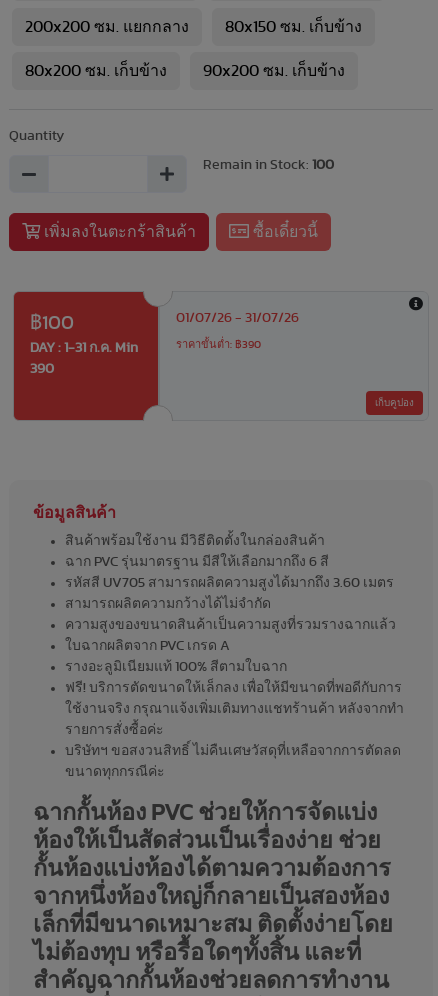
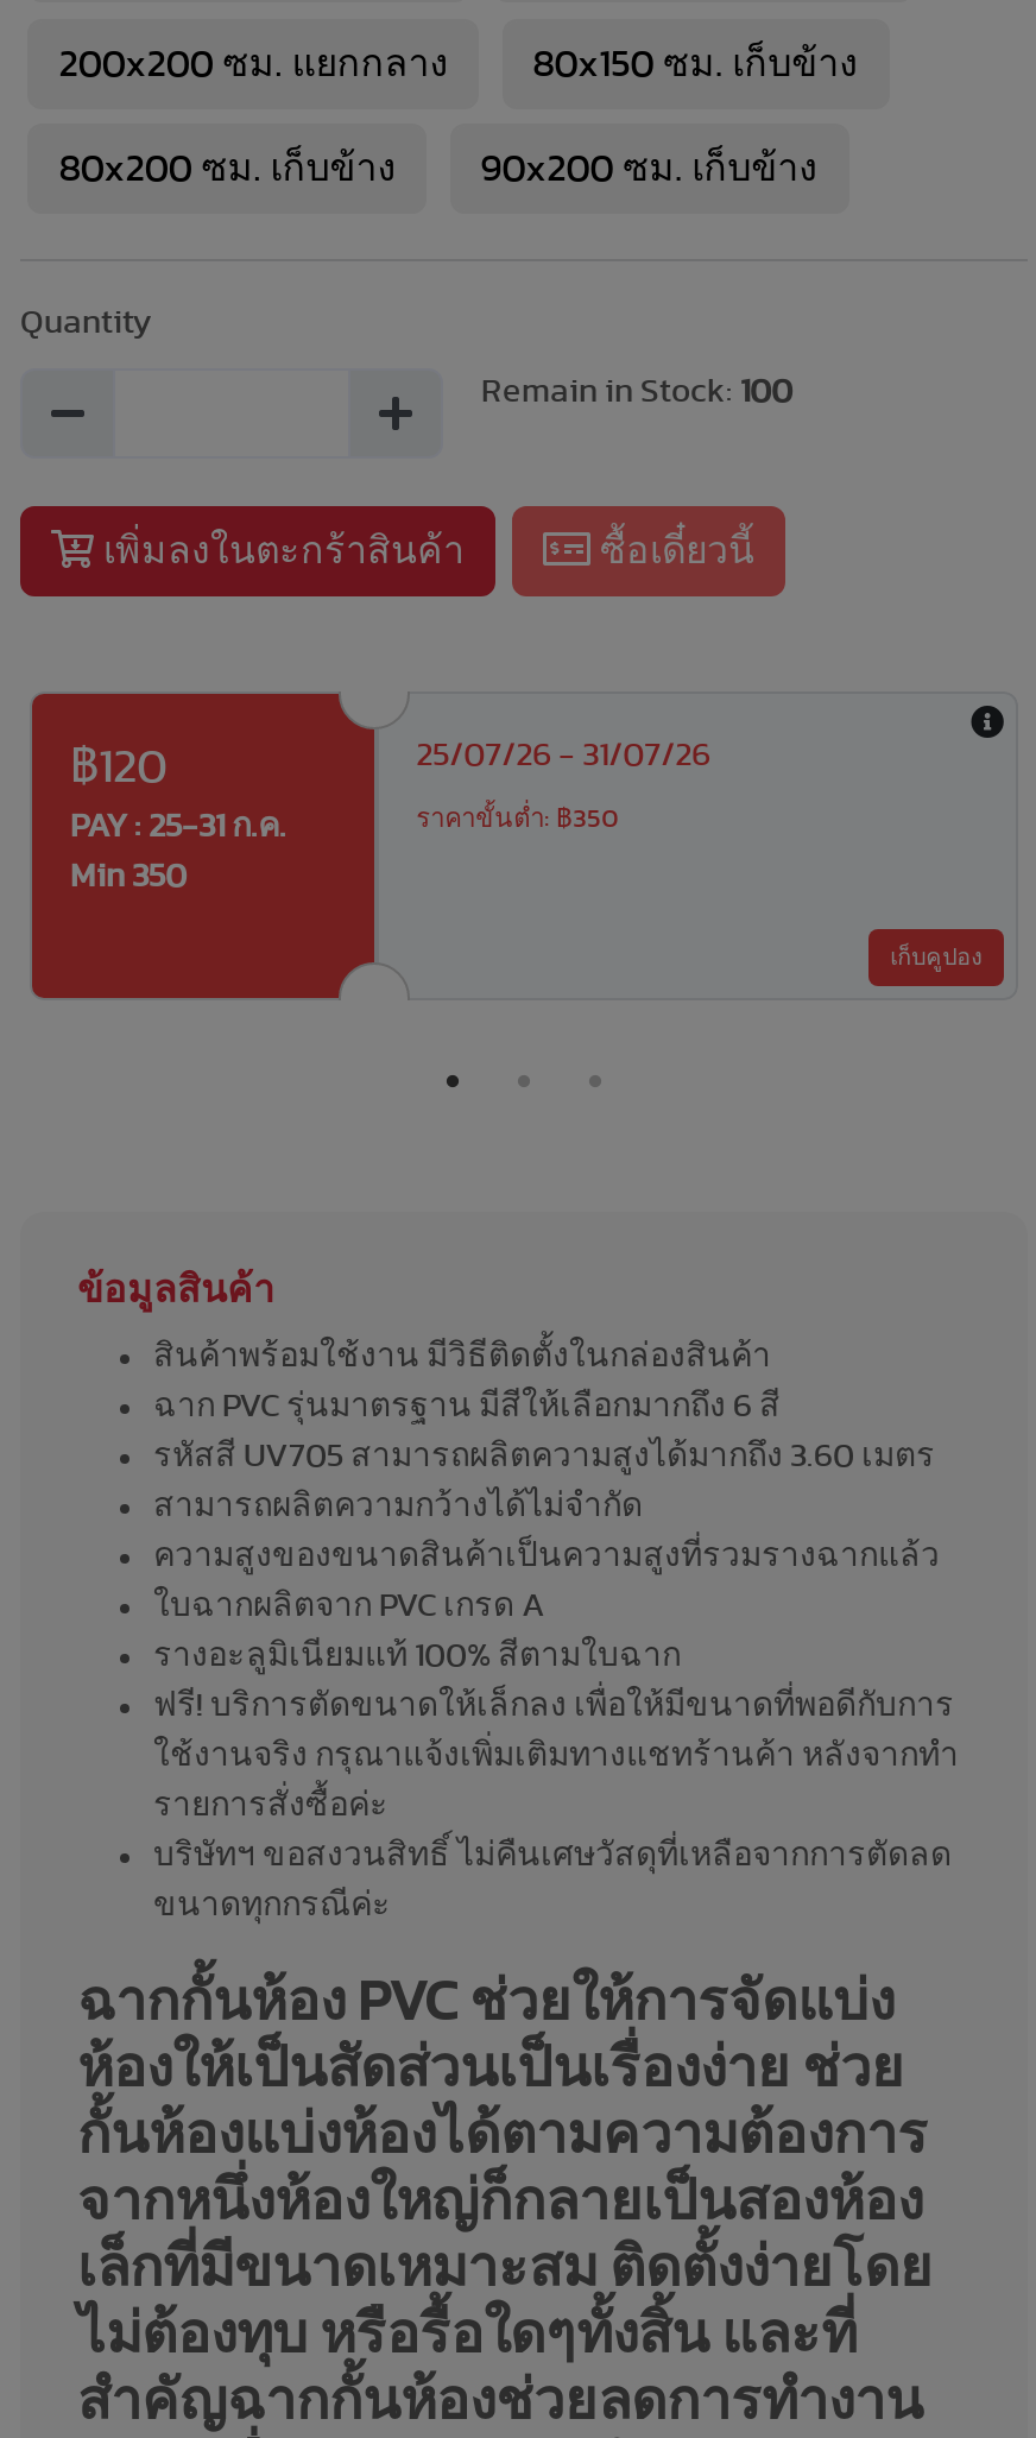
- ฿100
- DAY : 1-31 ก.ค. Min
+ ฿120
+ PAY : 25-31 ก.ค.

- 01/07/26 - 31/07/26
+ 25/07/26 - 31/07/26

- ราคาขั้นต่ำ: ฿390
+ ราคาขั้นต่ำ: ฿350

- 390
+ Min 350
